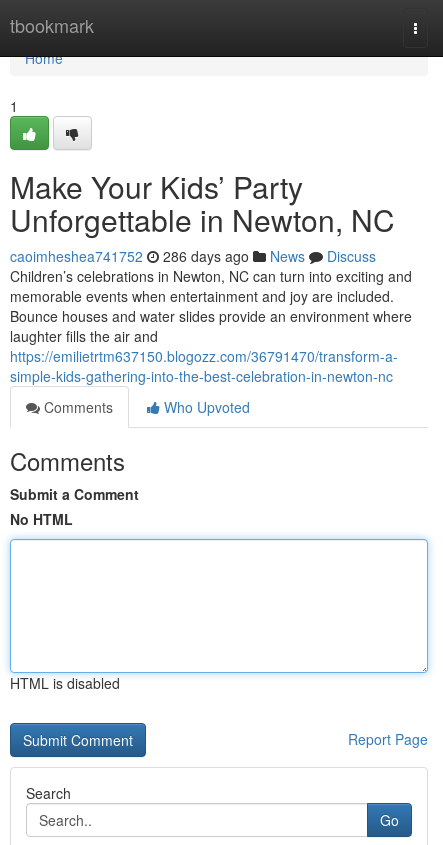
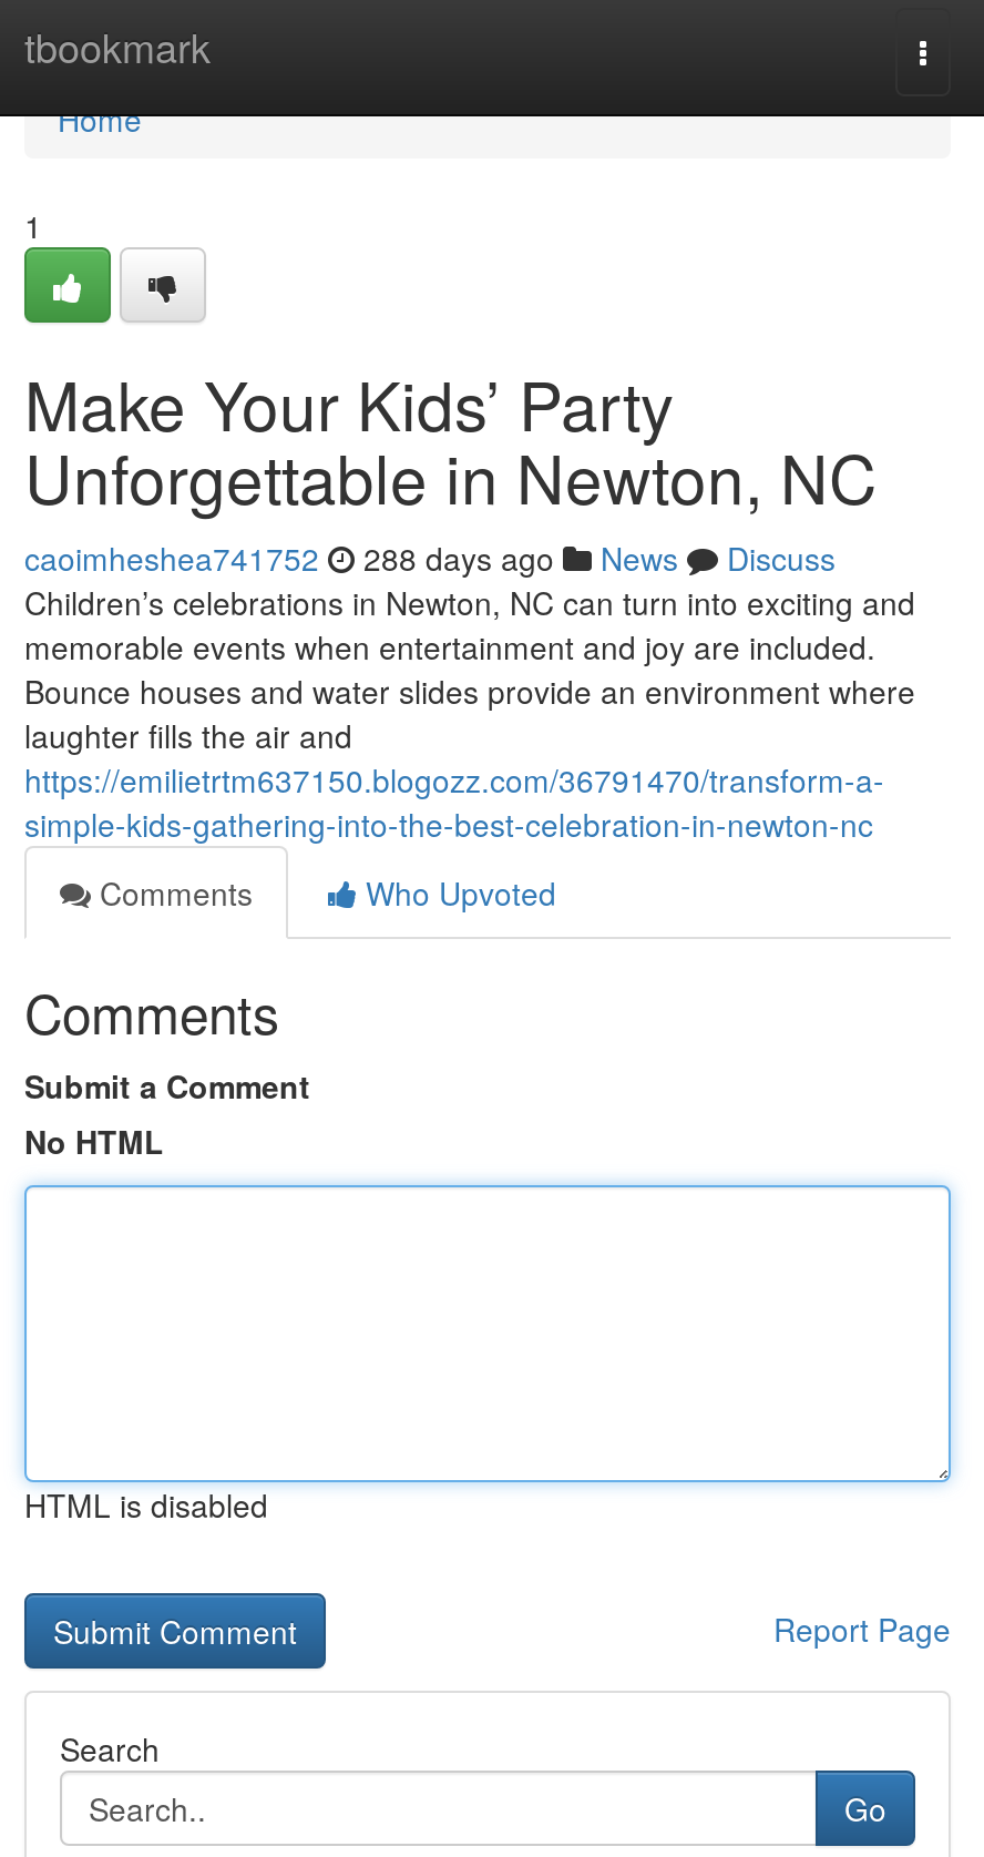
- caoimheshea741752 286 days ago News Discuss
+ caoimheshea741752 288 days ago News Discuss
